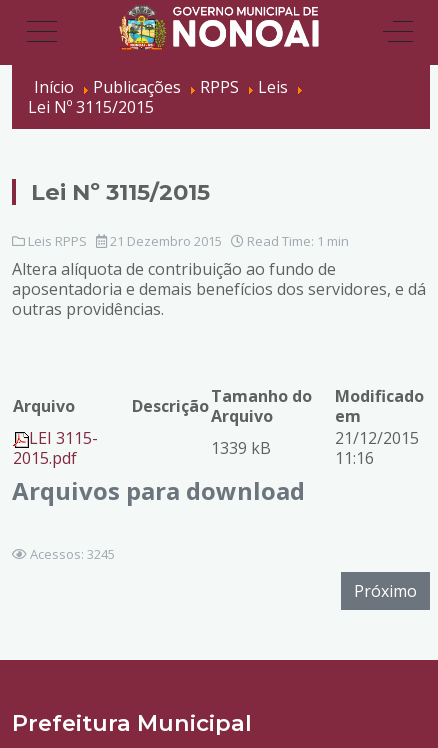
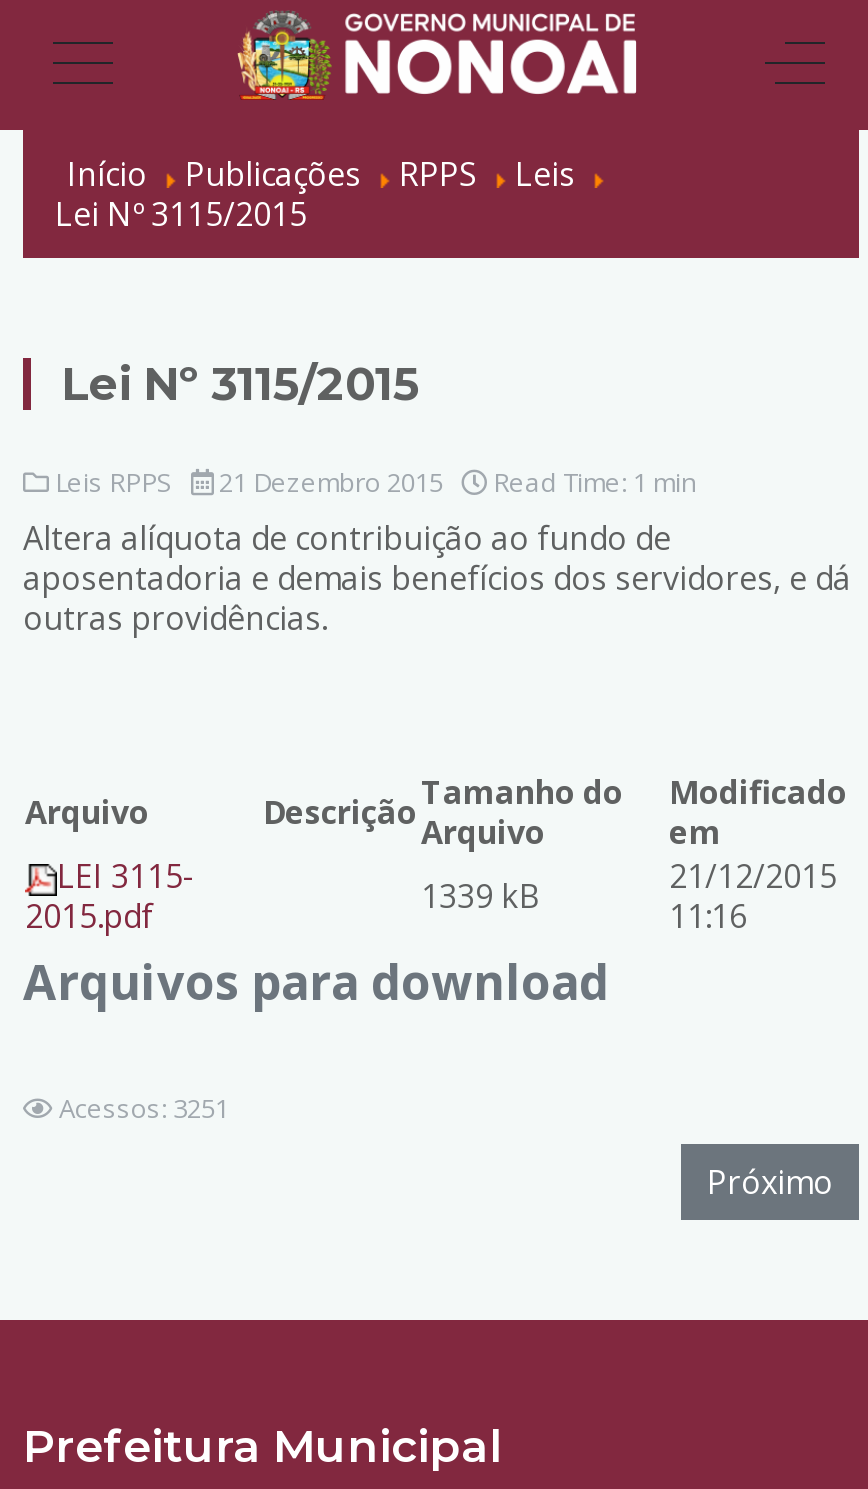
- Acessos: 3245
+ Acessos: 3251
